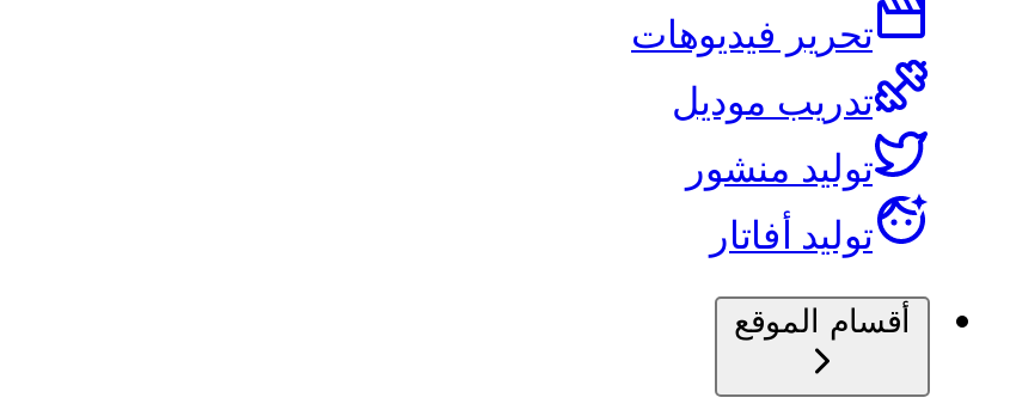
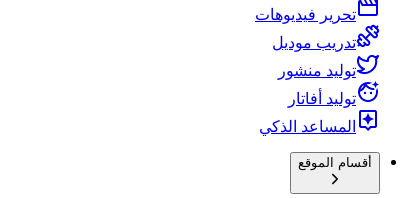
+ المساعد الذكي
